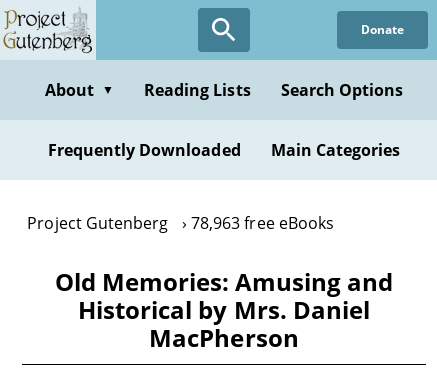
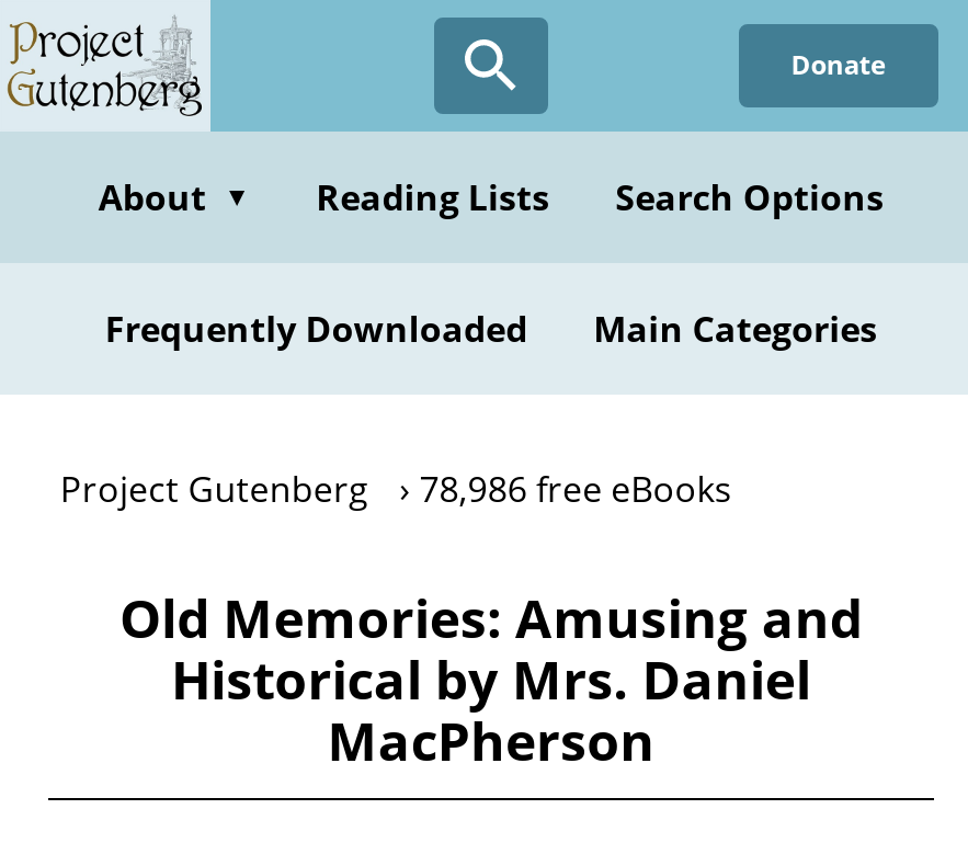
- Project Gutenberg 78,963 free eBooks
+ Project Gutenberg 78,986 free eBooks
